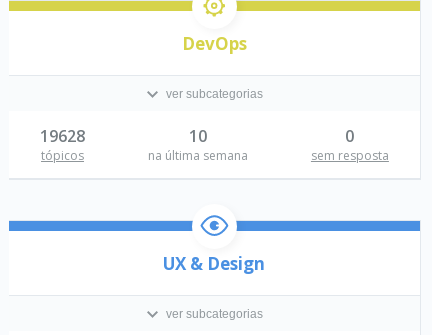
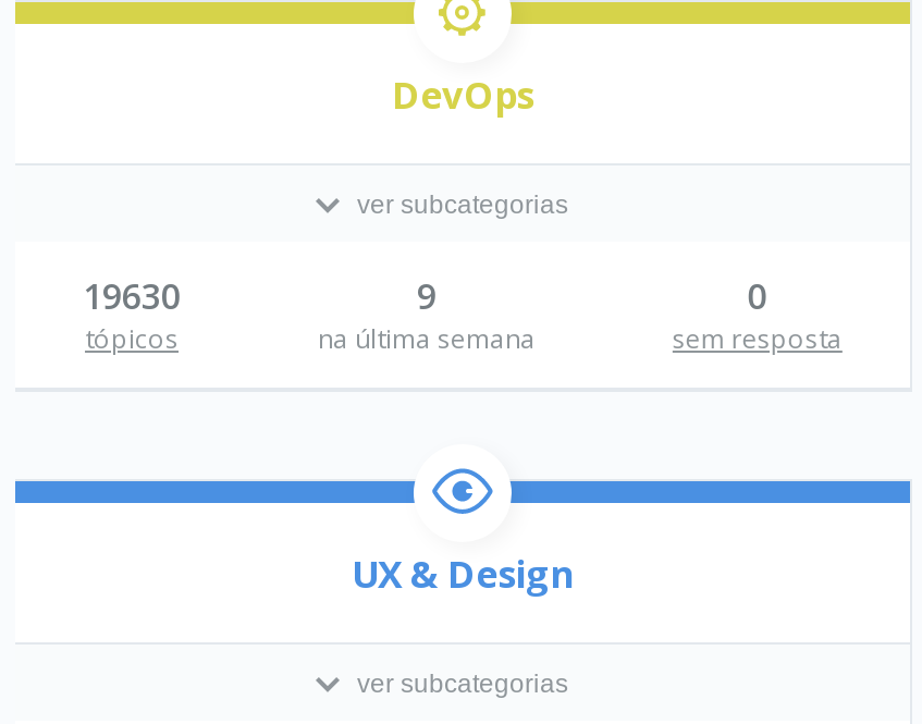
- 19628
+ 19630

- 10
+ 9
